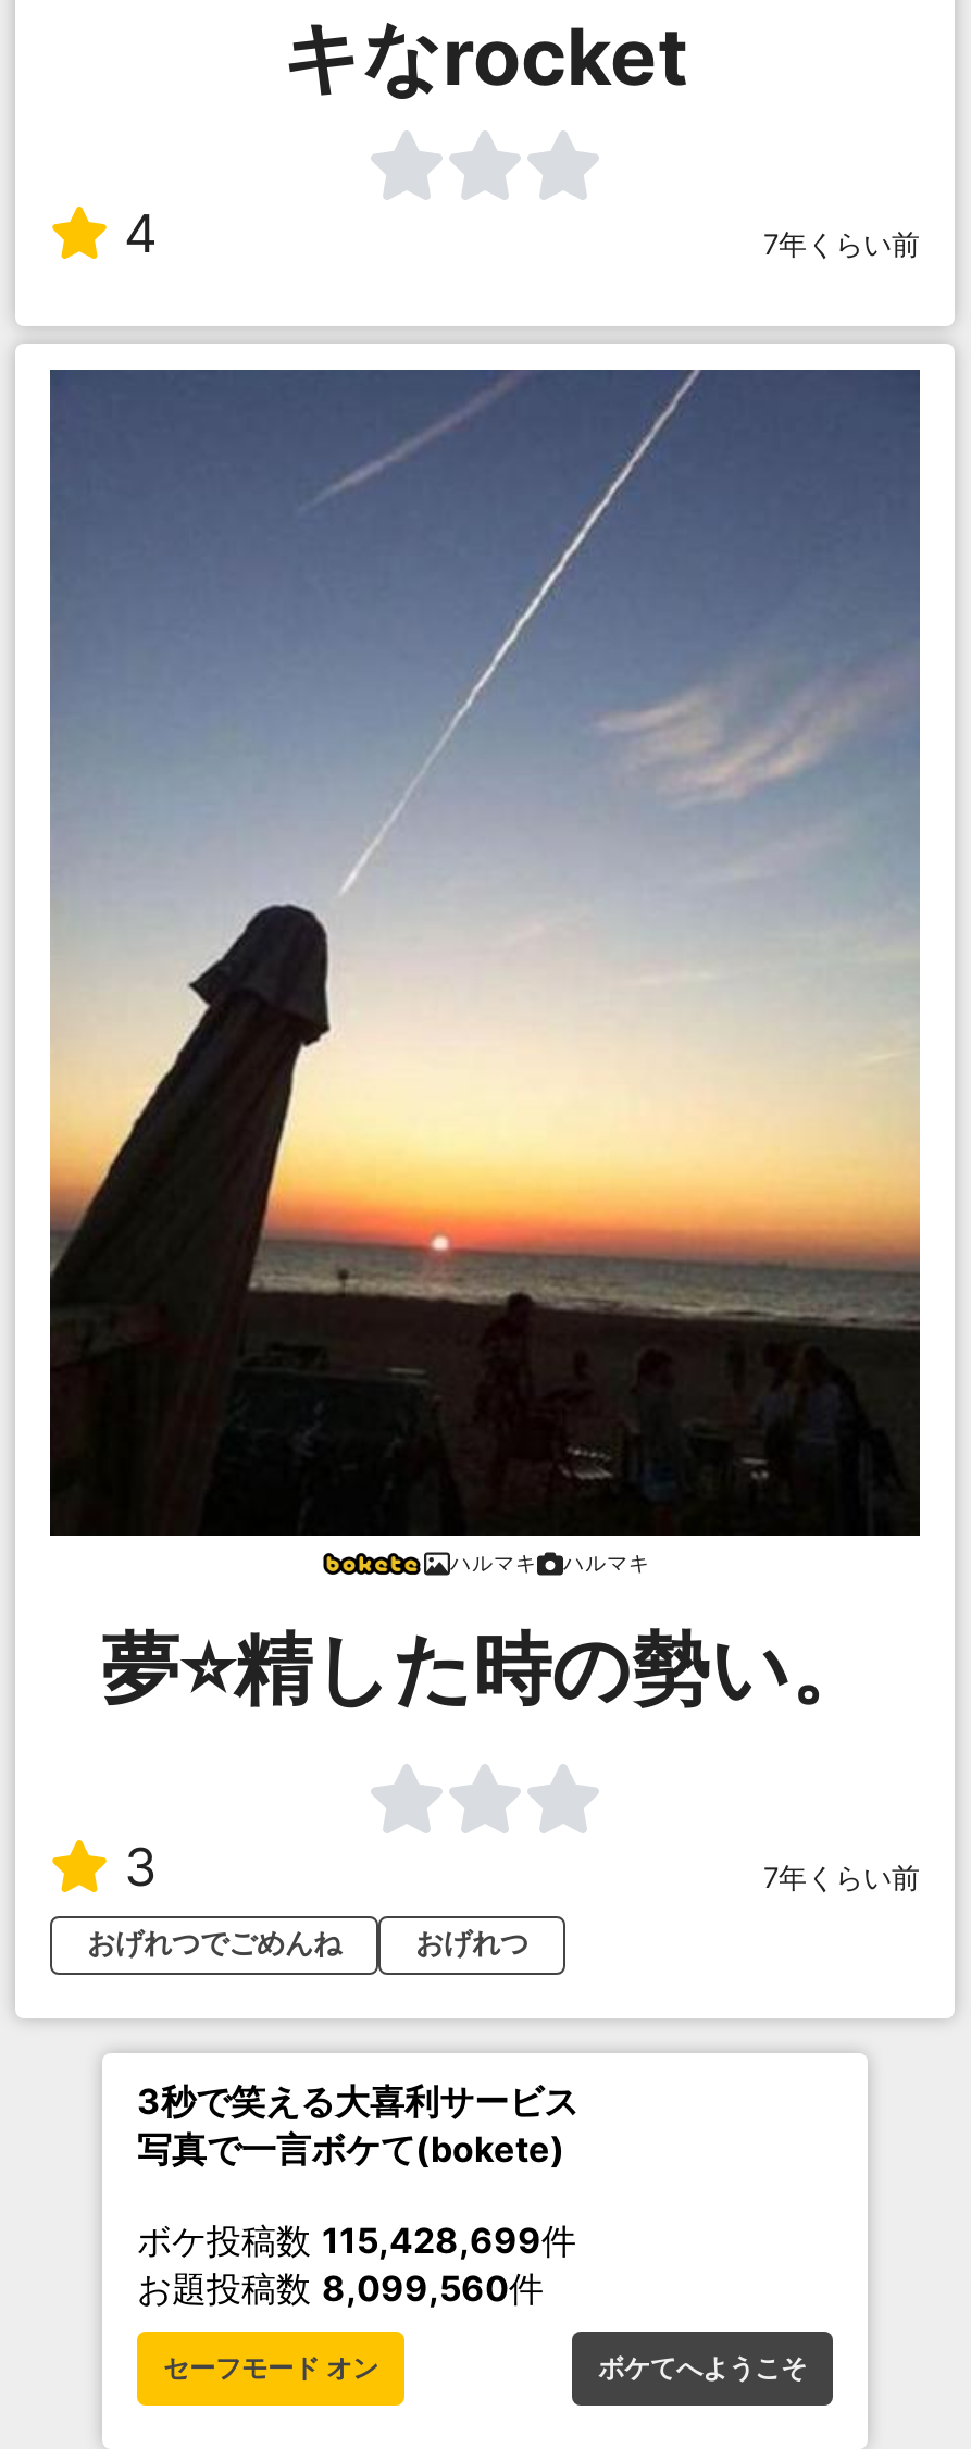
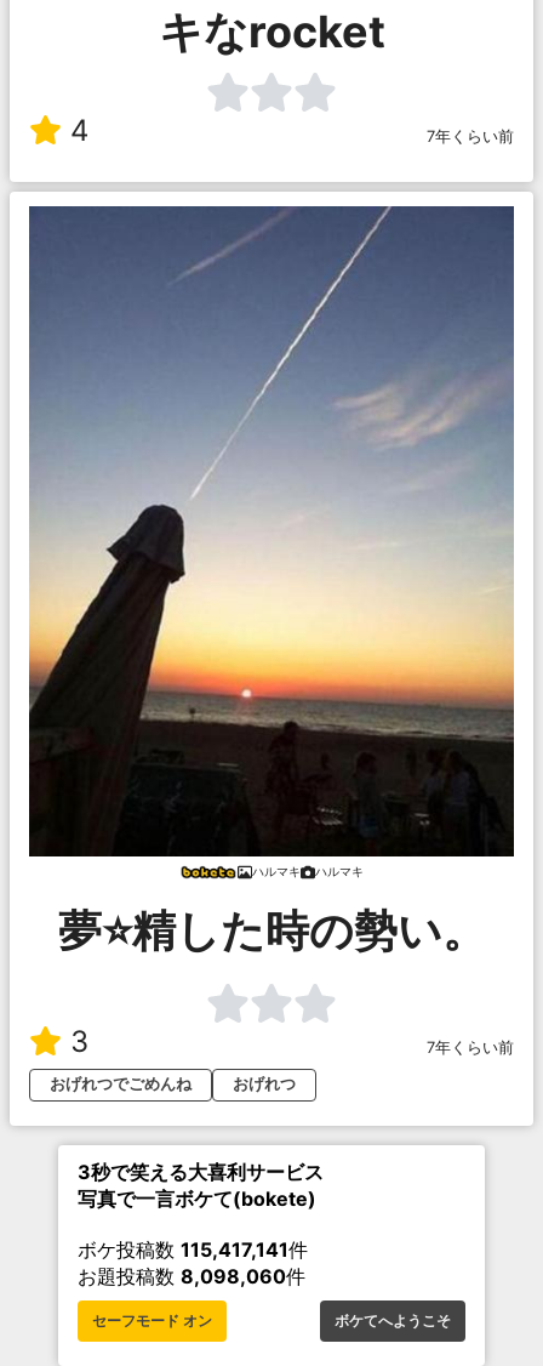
- ボケ投稿数115,428,699件
+ ボケ投稿数115,417,141件

- お題投稿数8,099,560件
+ お題投稿数8,098,060件
